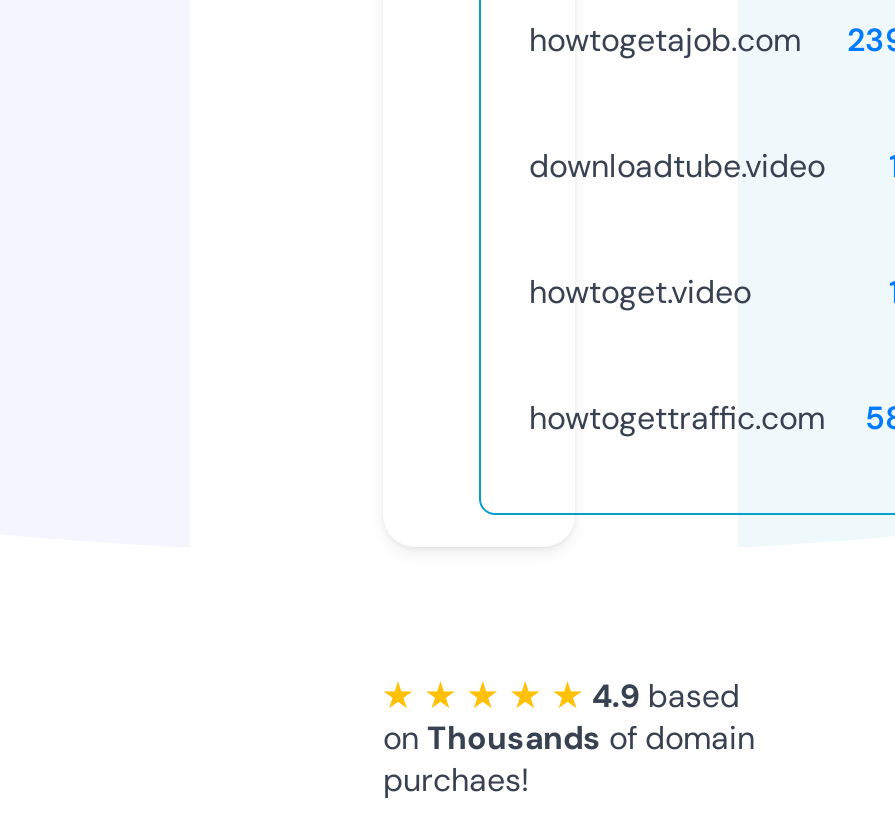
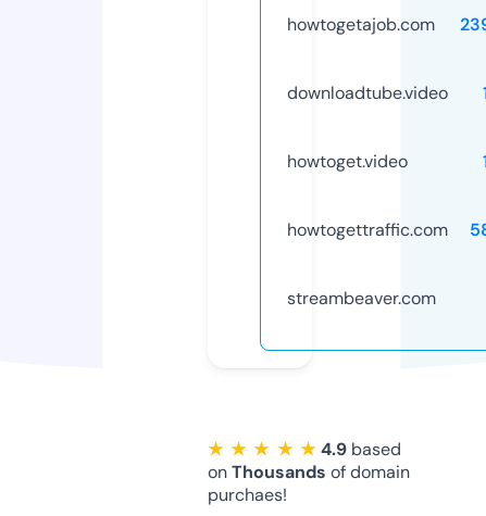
+ streambeaver.com
